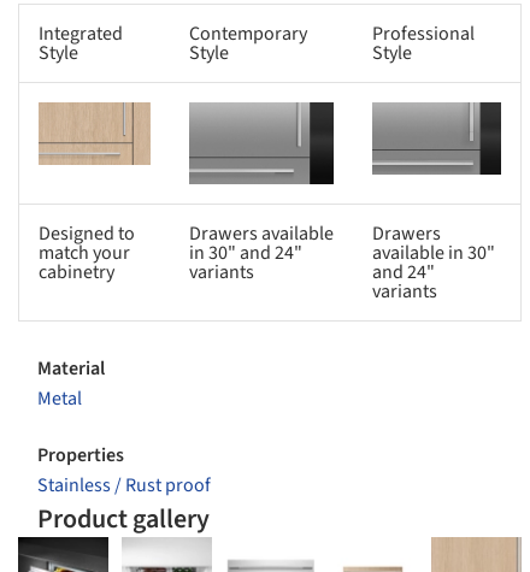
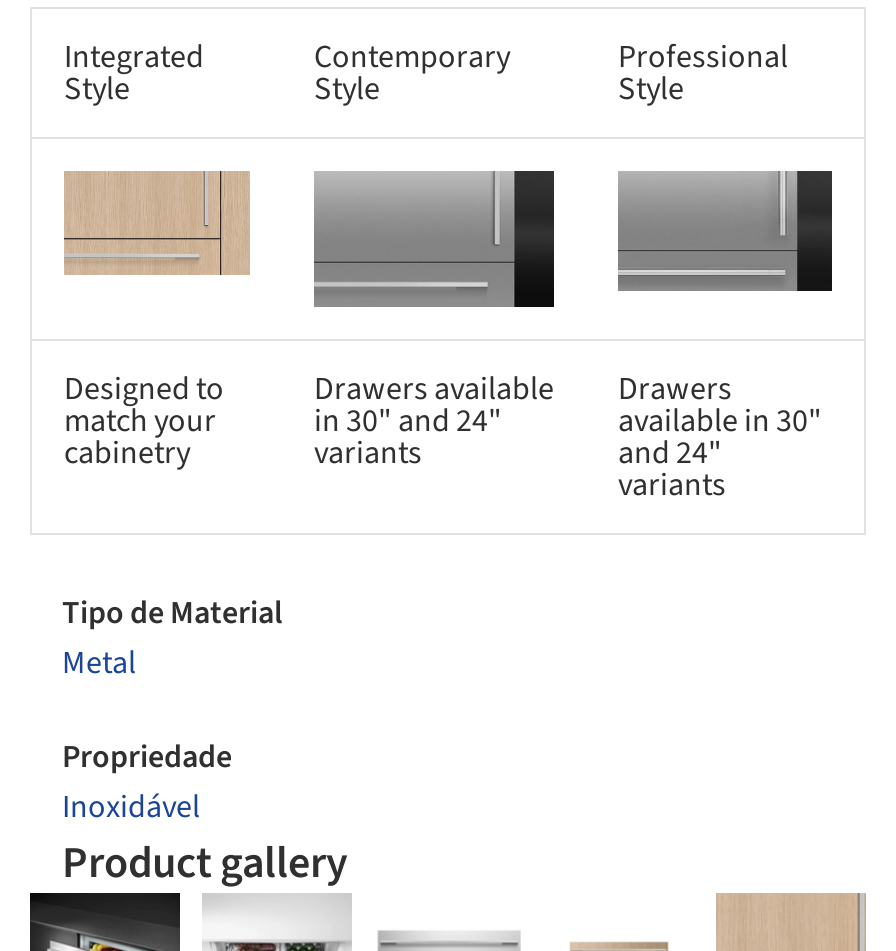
- Material
+ Tipo de Material

- Properties
- Stainless / Rust proof
+ Propriedade
+ Inoxidável
